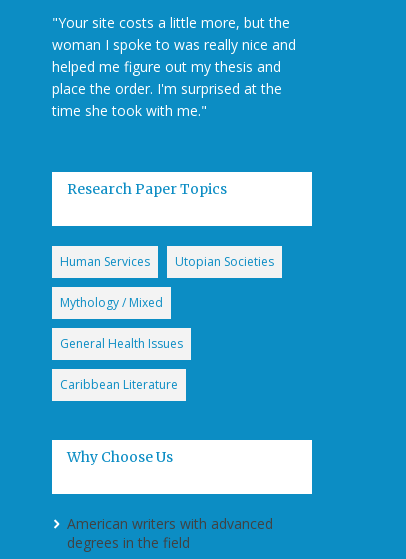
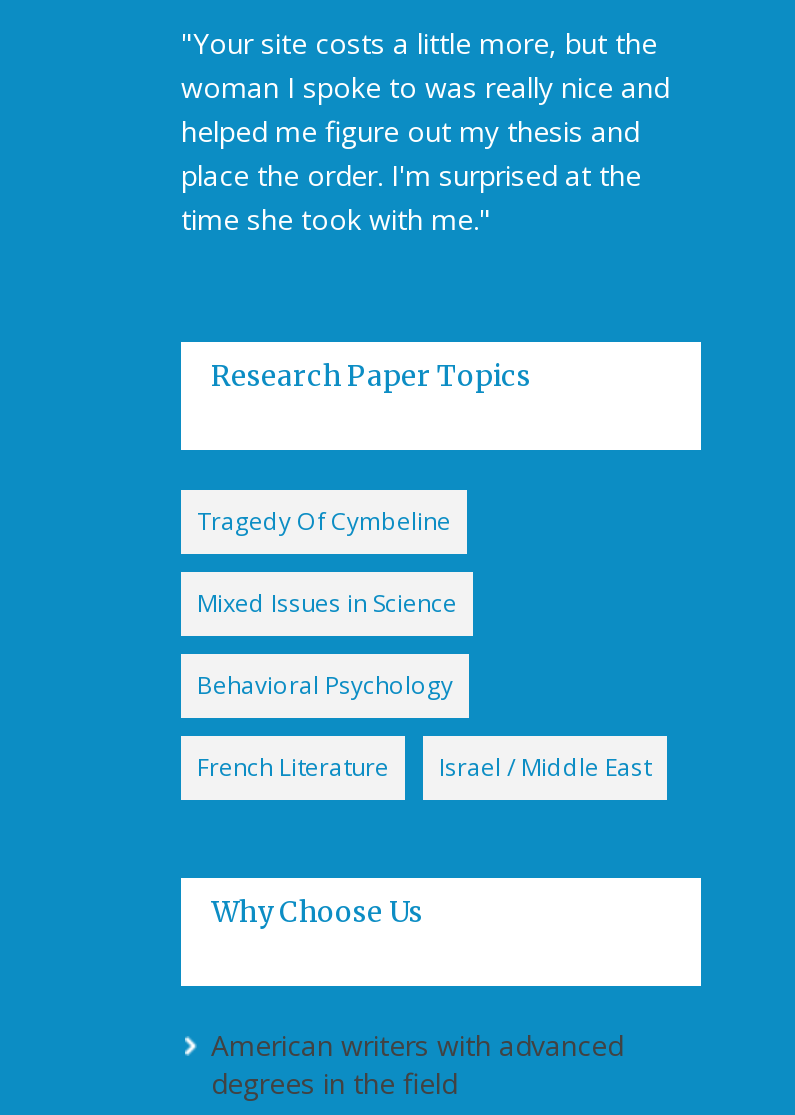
- Human Services
- Utopian Societies
+ Tragedy Of Cymbeline

- Mythology / Mixed
+ Mixed Issues in Science

- General Health Issues
+ Behavioral Psychology

- Caribbean Literature
+ French Literature
+ Israel / Middle East
